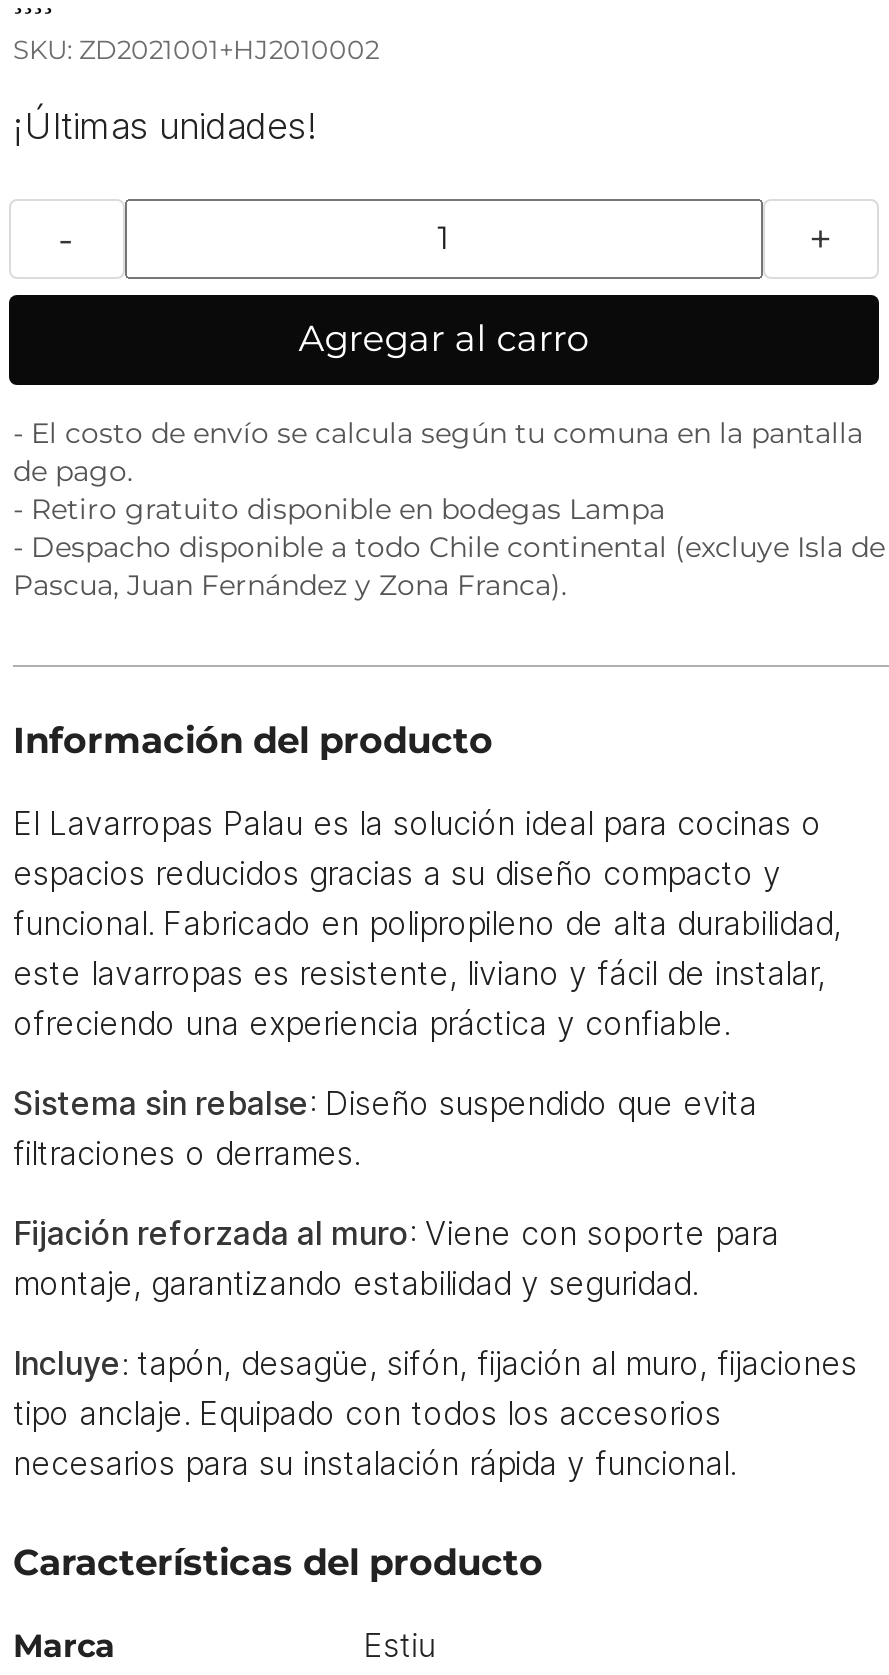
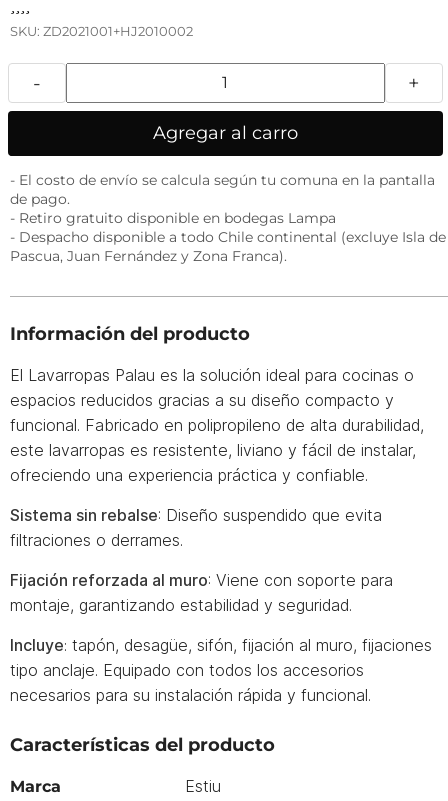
- ¡Últimas unidades!
